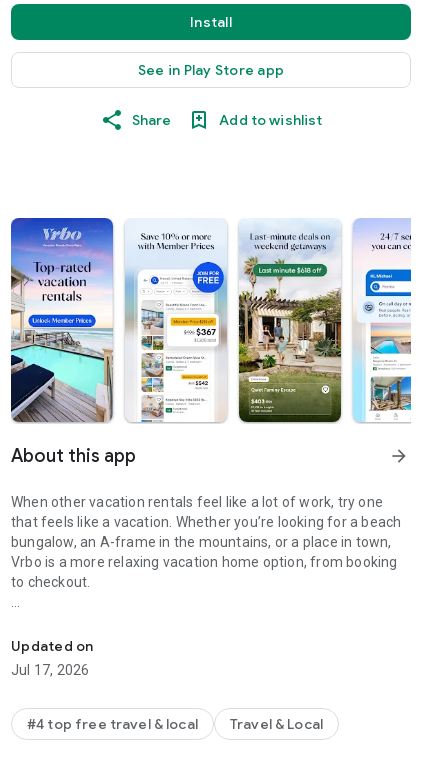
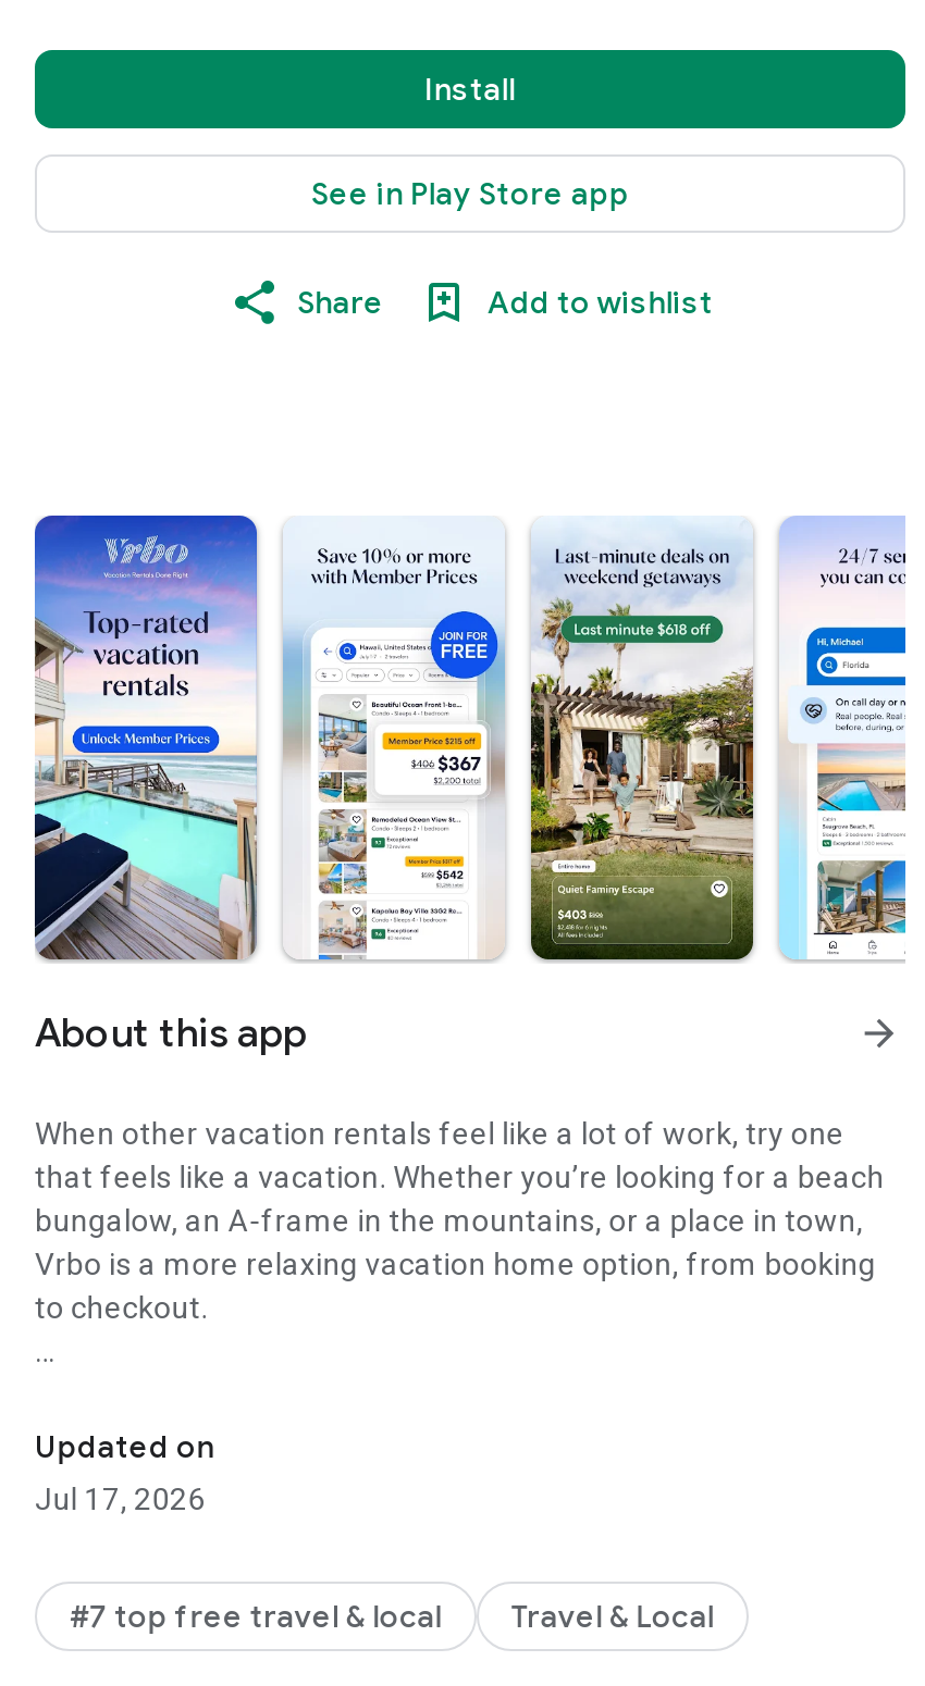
- #4 top free travel & local
+ #7 top free travel & local
